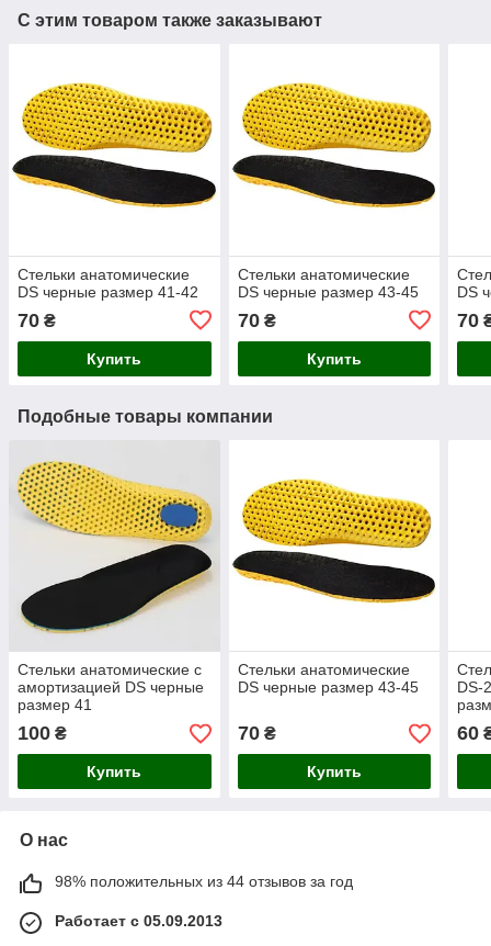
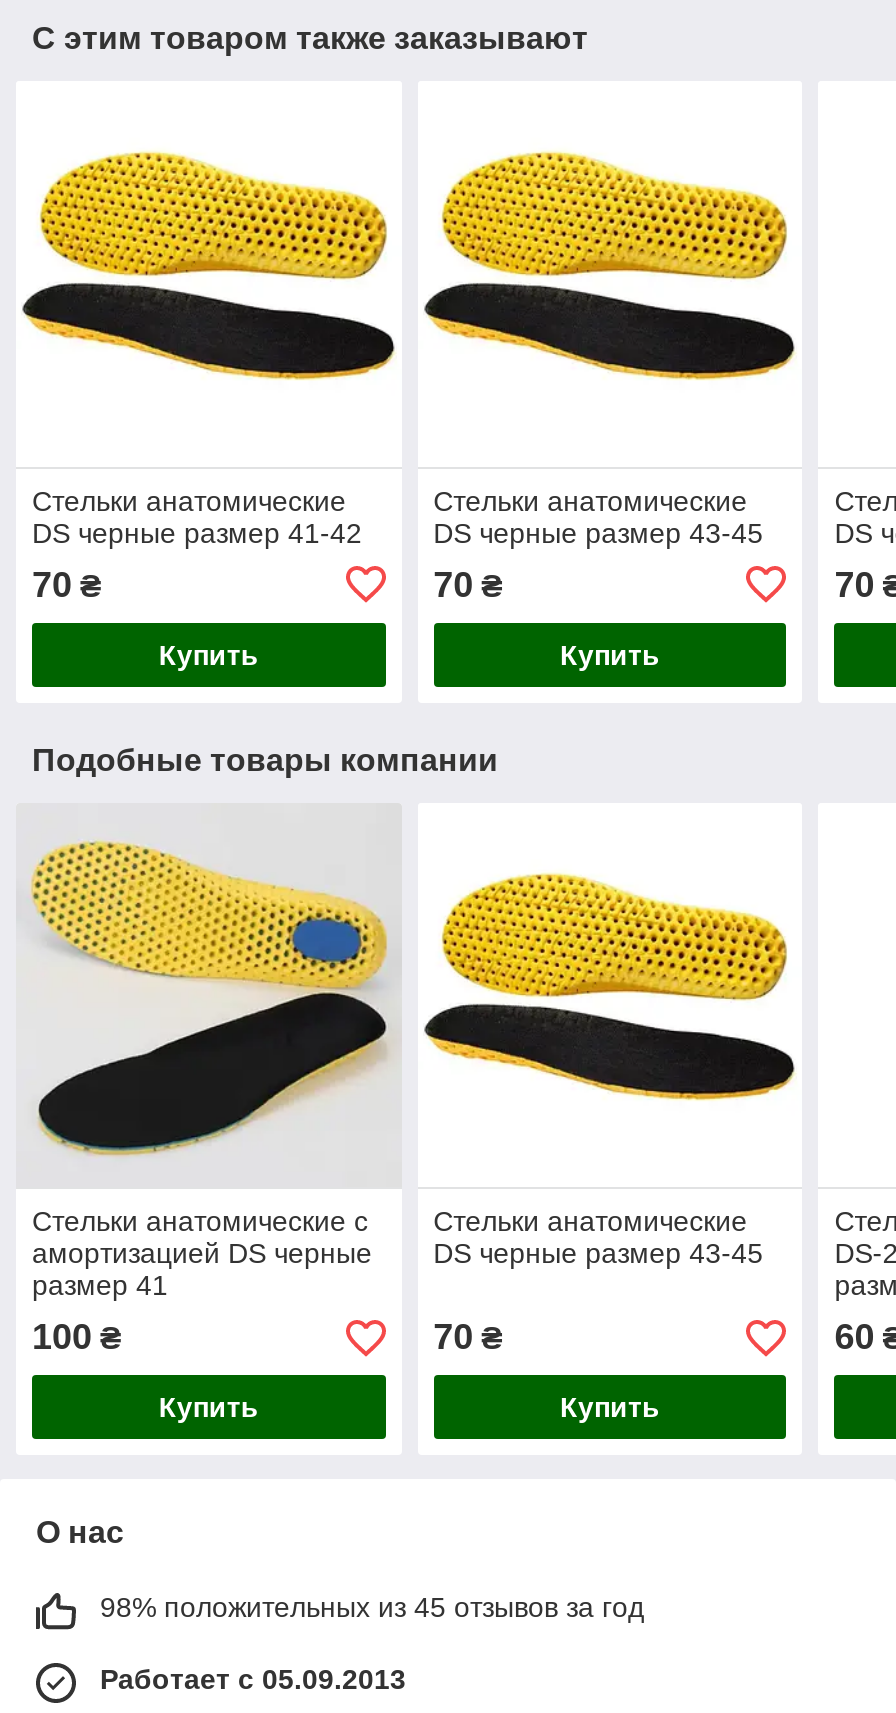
- 98% положительных из 44 отзывов за год
+ 98% положительных из 45 отзывов за год
